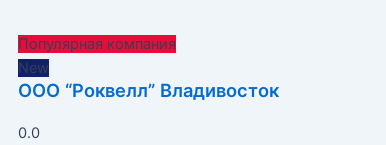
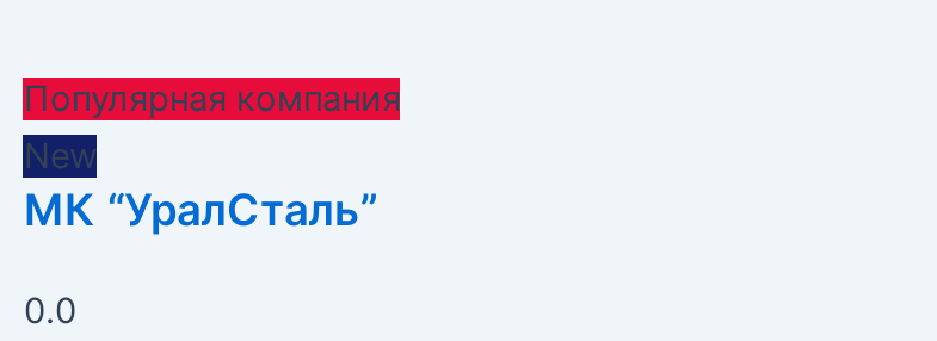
- ООО “Роквелл” Владивосток
+ МК “УралСталь”
